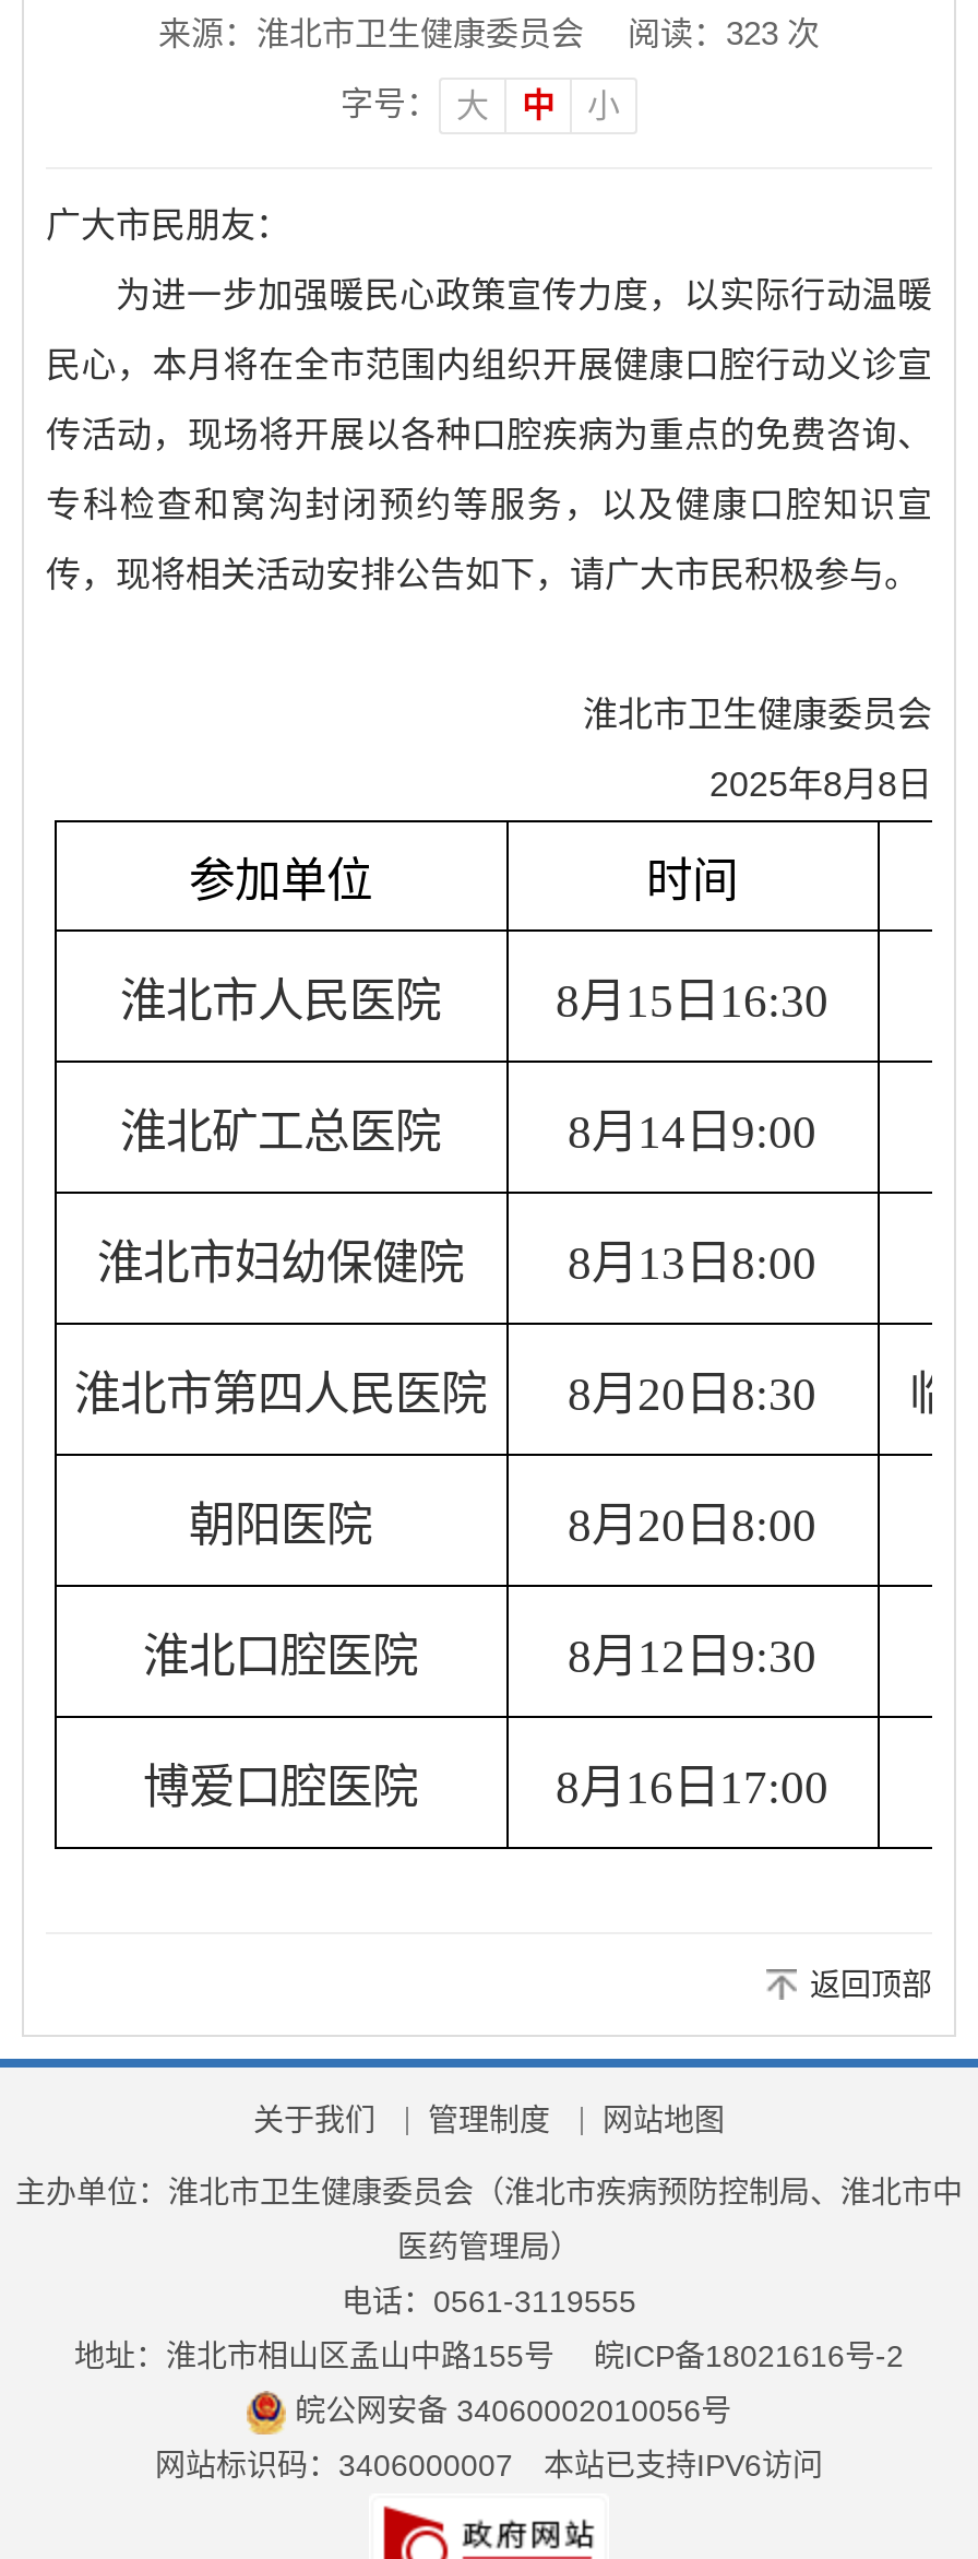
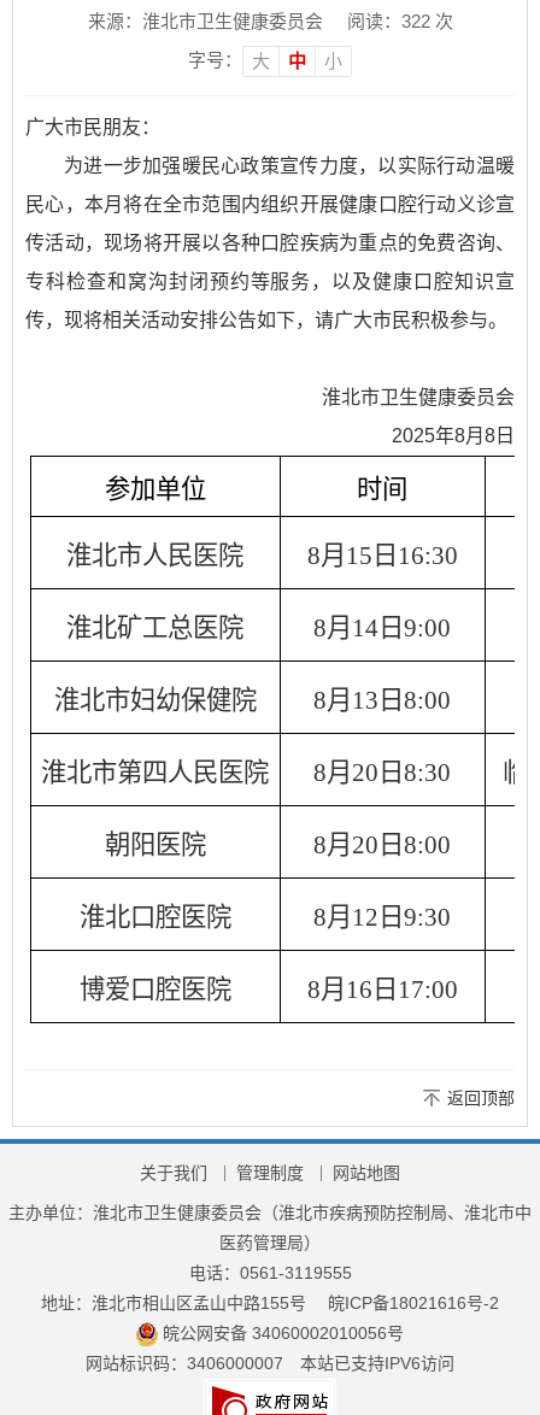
- 来源：淮北市卫生健康委员会 阅读：323次
+ 来源：淮北市卫生健康委员会 阅读：322次
